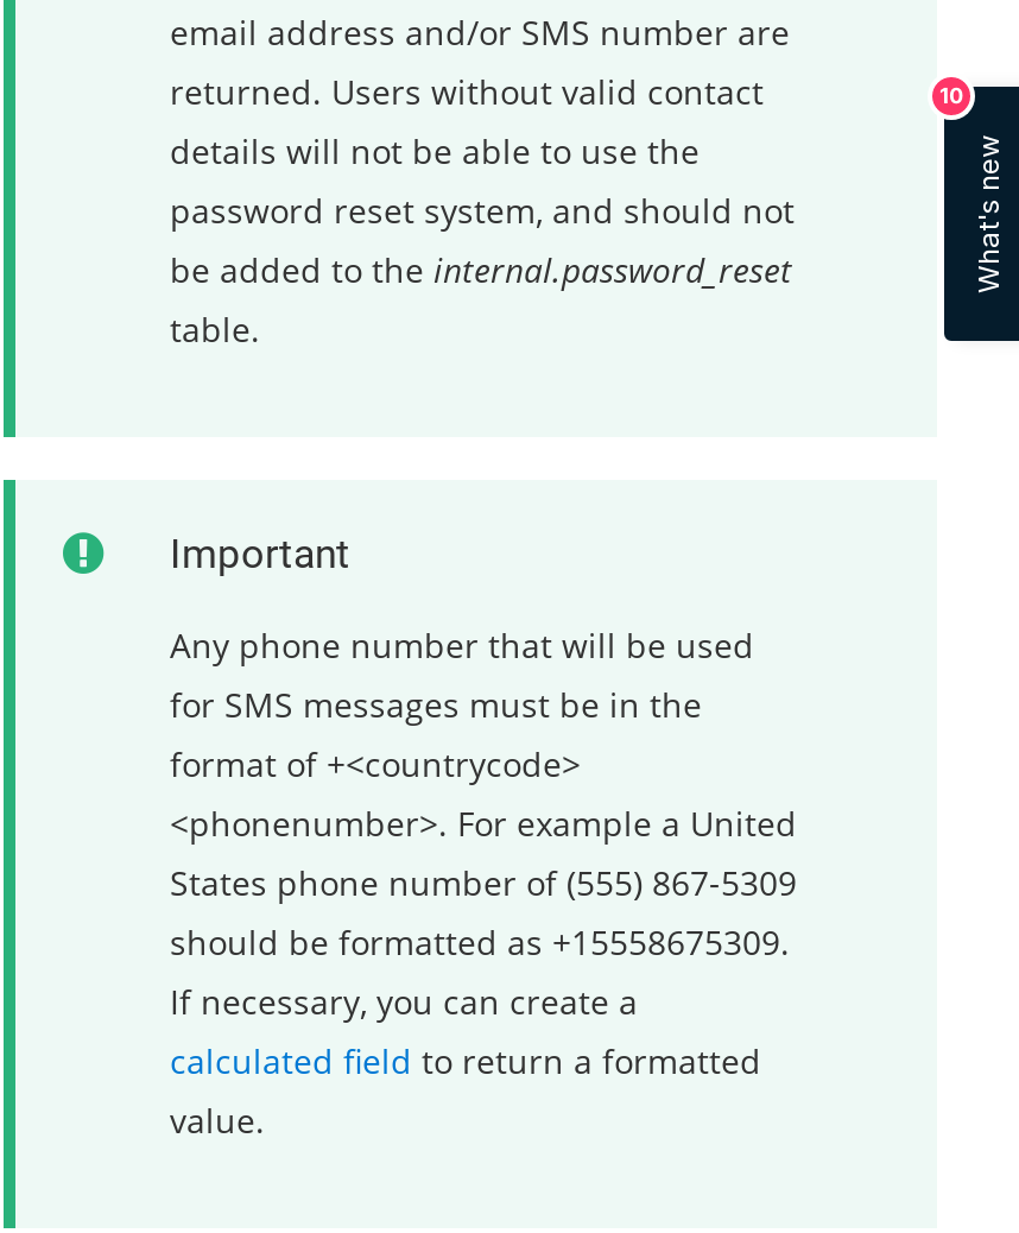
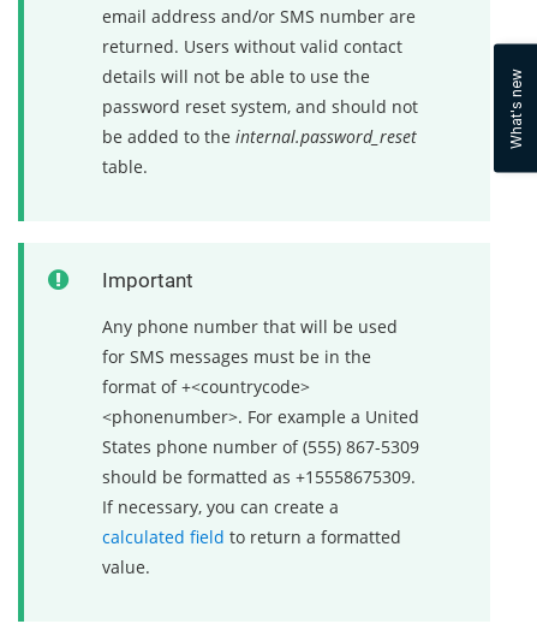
- 10
